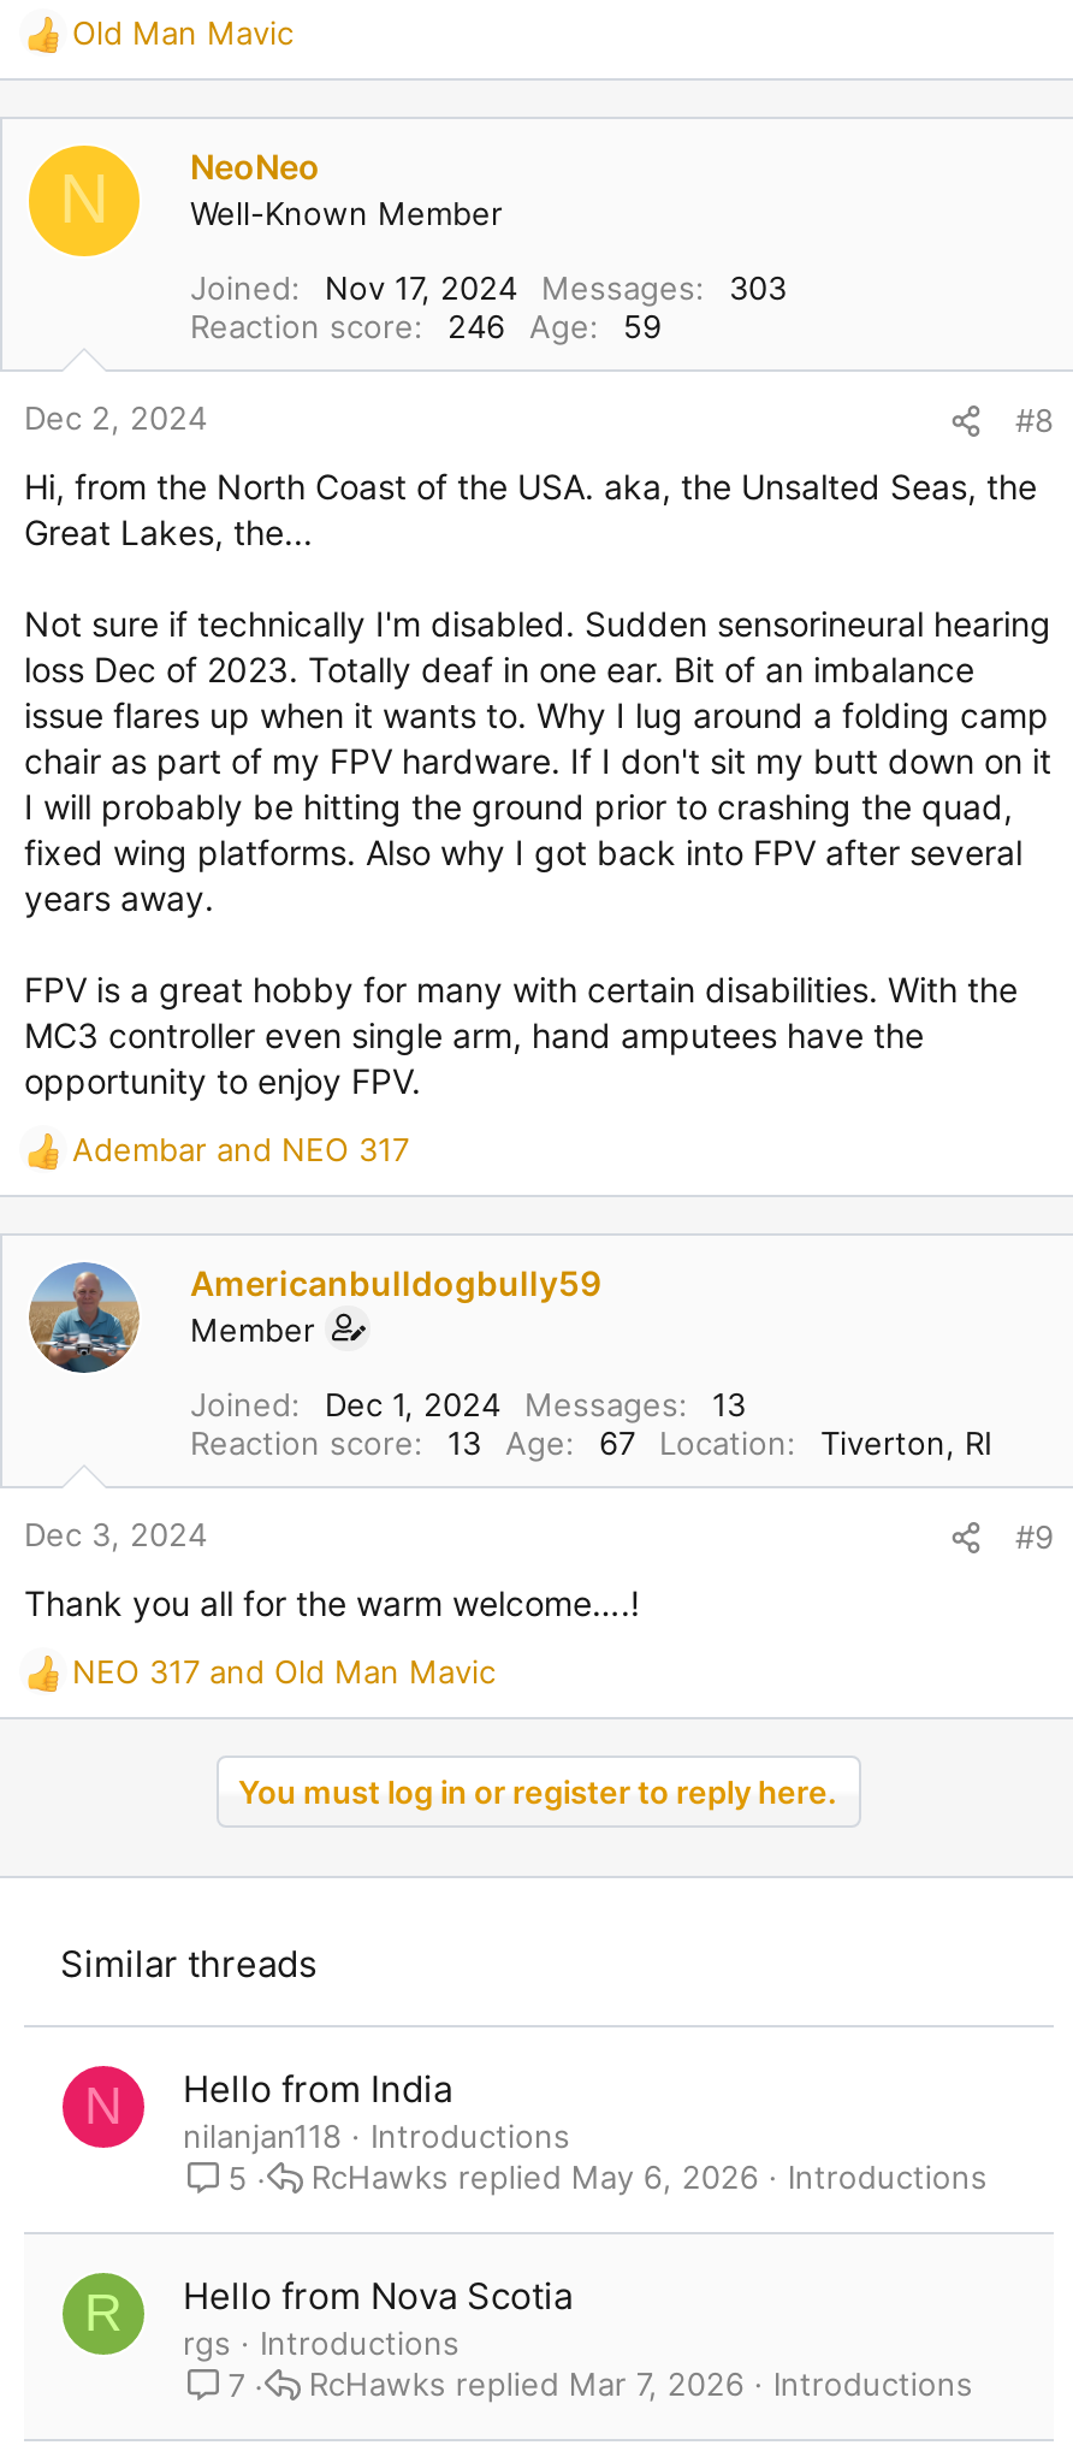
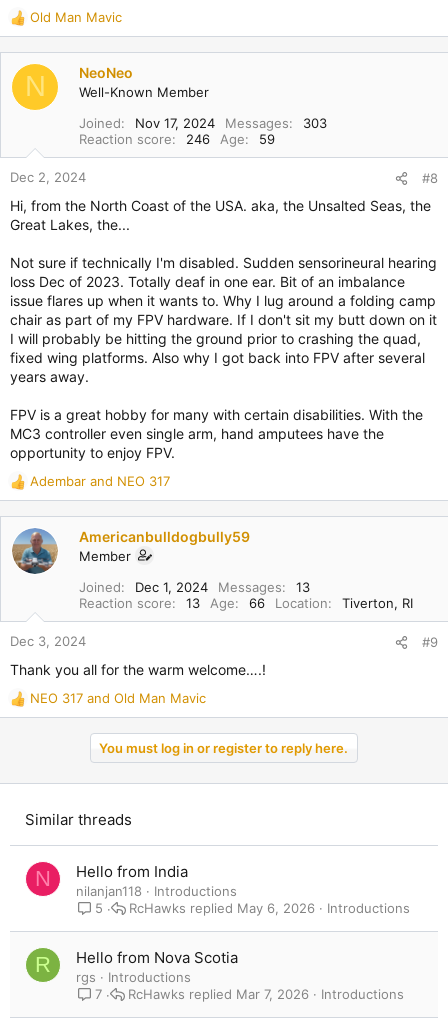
- Reaction score 13 Age 67 Location Tiverton, RI
+ Reaction score 13 Age 66 Location Tiverton, RI
